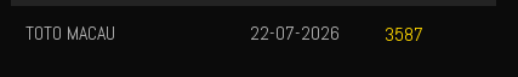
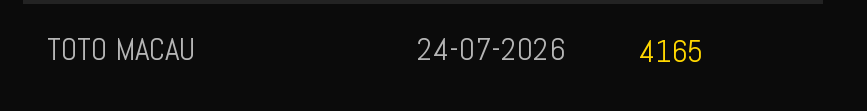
- 22-07-2026
+ 24-07-2026

- 3587
+ 4165
